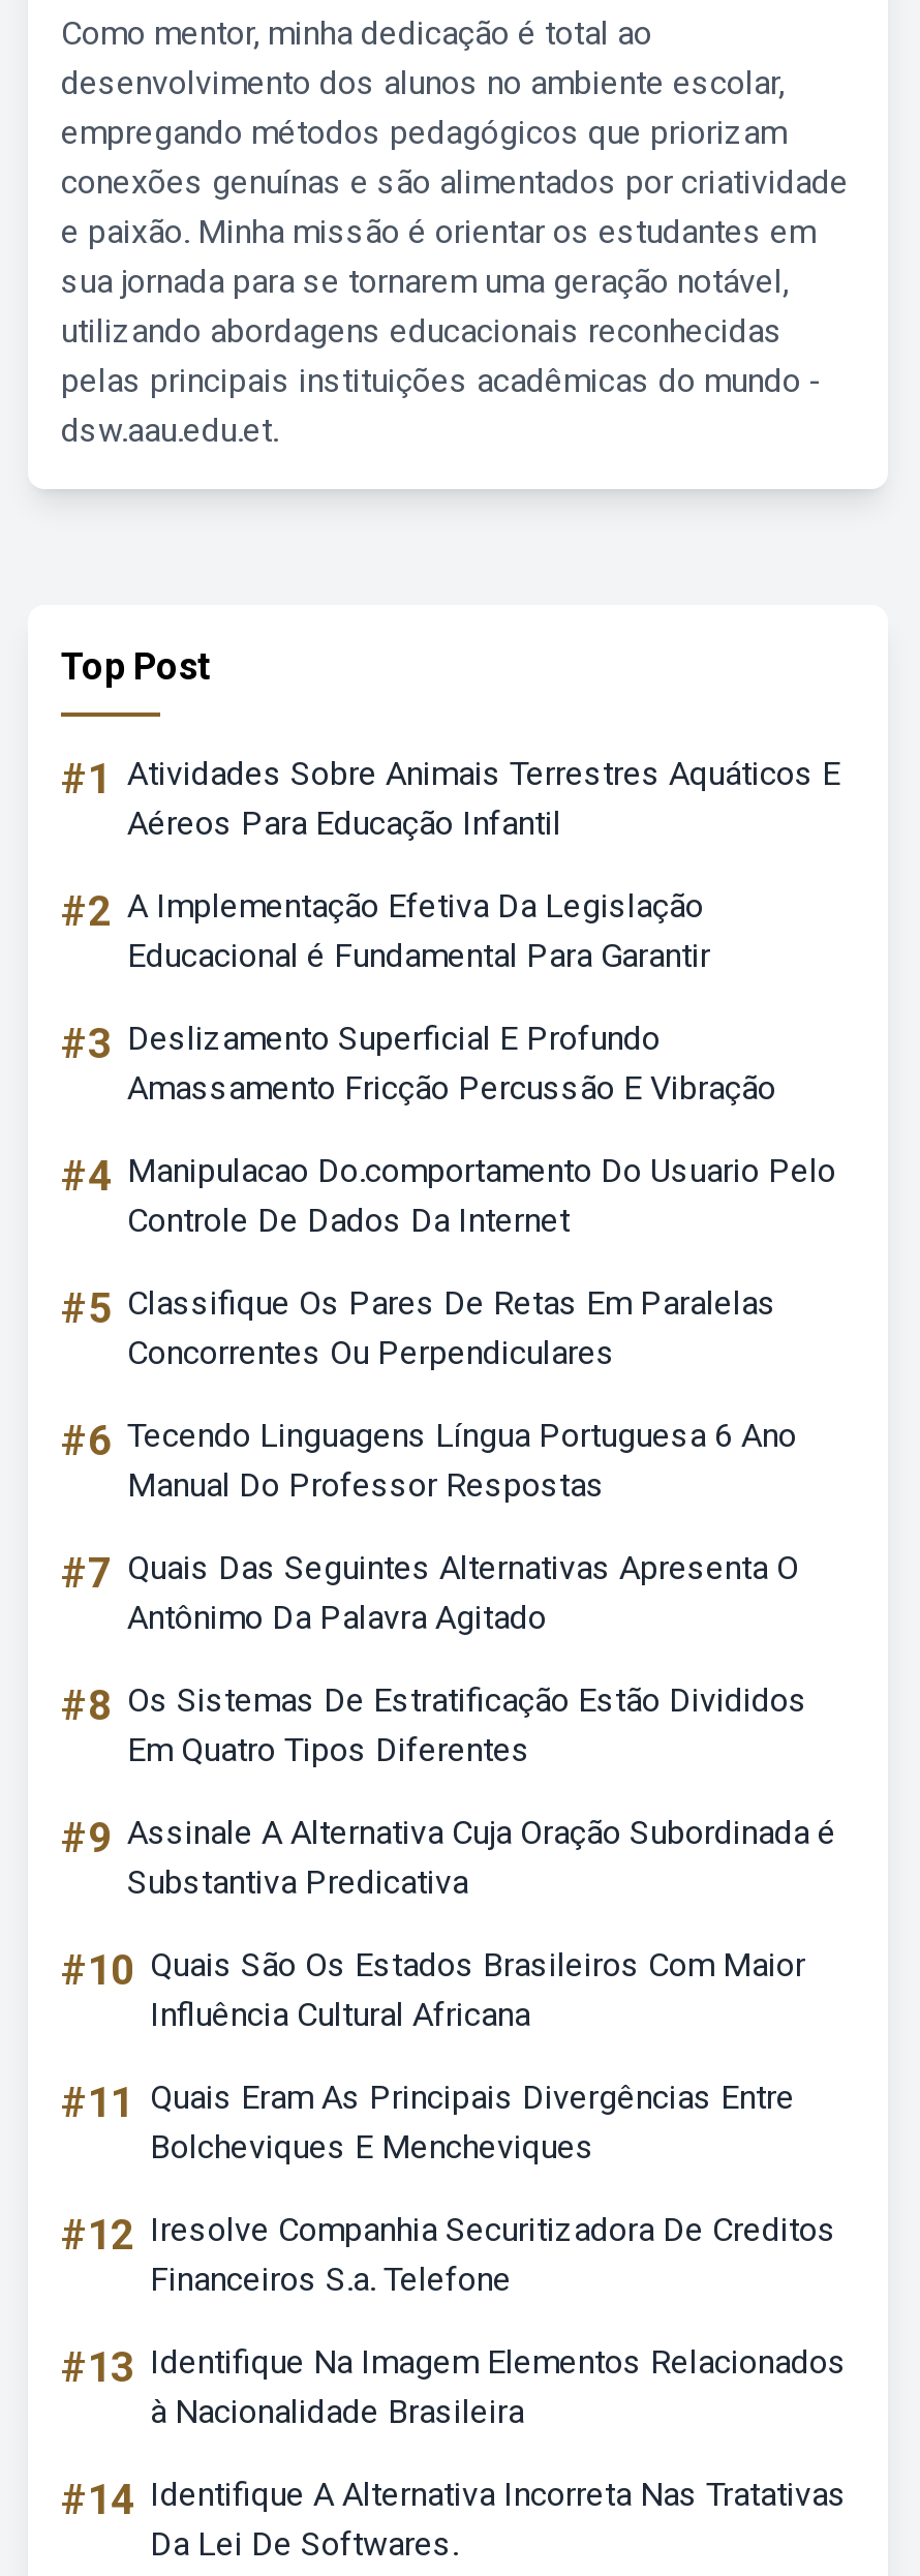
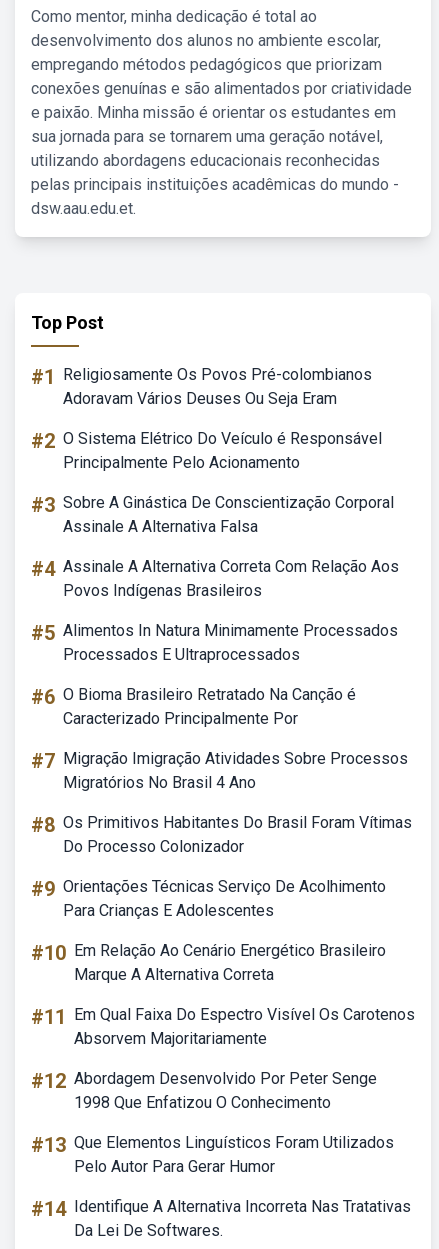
- #1 Atividades Sobre Animais Terrestres Aquáticos E
- Aéreos Para Educação Infantil
+ #1 Religiosamente Os Povos Pré-colombianos
+ Adoravam Vários Deuses Ou Seja Eram

- #2 A Implementação Efetiva Da Legislação
- Educacional é Fundamental Para Garantir
+ #2 O Sistema Elétrico Do Veículo é Responsável
+ Principalmente Pelo Acionamento

- #3 Deslizamento Superficial E Profundo
- Amassamento Fricção Percussão E Vibração
+ #3 Sobre A Ginástica De Conscientização Corporal
+ Assinale A Alternativa Falsa

- #4 Manipulacao Do.comportamento Do Usuario Pelo
- Controle De Dados Da Internet
+ #4 Assinale A Alternativa Correta Com Relação Aos
+ Povos Indígenas Brasileiros

- #5 Classifique Os Pares De Retas Em Paralelas
- Concorrentes Ou Perpendiculares
+ #5 Alimentos In Natura Minimamente Processados
+ Processados E Ultraprocessados

- #6 Tecendo Linguagens Língua Portuguesa 6 Ano
- Manual Do Professor Respostas
+ #6 O Bioma Brasileiro Retratado Na Canção é
+ Caracterizado Principalmente Por

- #7 Quais Das Seguintes Alternativas Apresenta O
- Antônimo Da Palavra Agitado
+ #7 Migração Imigração Atividades Sobre Processos
+ Migratórios No Brasil 4 Ano

- #8 Os Sistemas De Estratificação Estão Divididos
- Em Quatro Tipos Diferentes
+ #8 Os Primitivos Habitantes Do Brasil Foram Vítimas
+ Do Processo Colonizador

- #9 Assinale A Alternativa Cuja Oração Subordinada é
- Substantiva Predicativa
+ #9 Orientações Técnicas Serviço De Acolhimento
+ Para Crianças E Adolescentes

- #10 Quais São Os Estados Brasileiros Com Maior
- Influência Cultural Africana
+ #10 Em Relação Ao Cenário Energético Brasileiro
+ Marque A Alternativa Correta

- #11 Quais Eram As Principais Divergências Entre
- Bolcheviques E Mencheviques
+ #11 Em Qual Faixa Do Espectro Visível Os Carotenos
+ Absorvem Majoritariamente

- #12 Iresolve Companhia Securitizadora De Creditos
- Financeiros S.a. Telefone
+ #12 Abordagem Desenvolvido Por Peter Senge
+ 1998 Que Enfatizou O Conhecimento

- #13 Identifique Na Imagem Elementos Relacionados
- à Nacionalidade Brasileira
+ #13 Que Elementos Linguísticos Foram Utilizados
+ Pelo Autor Para Gerar Humor
